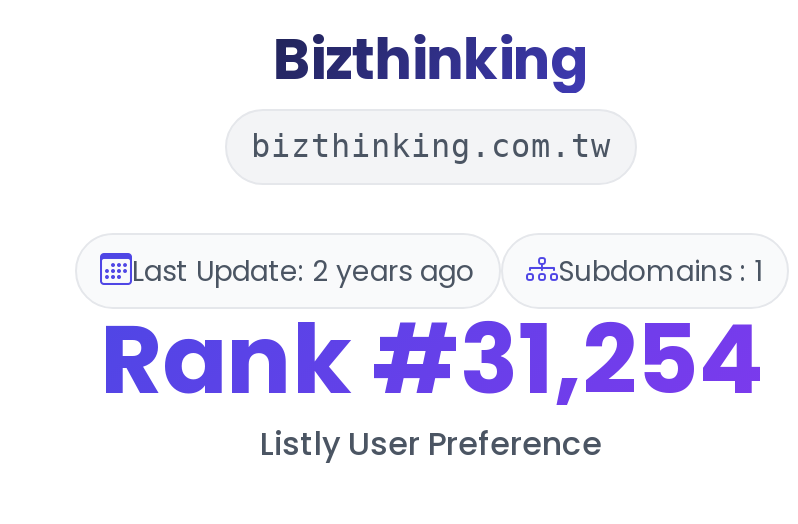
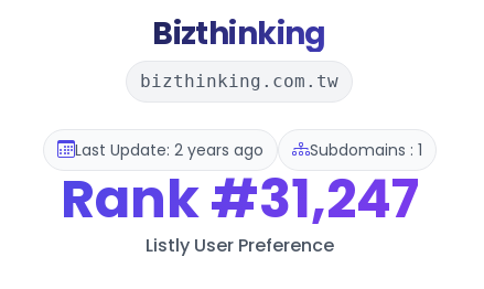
- Rank #31,254
+ Rank #31,247
